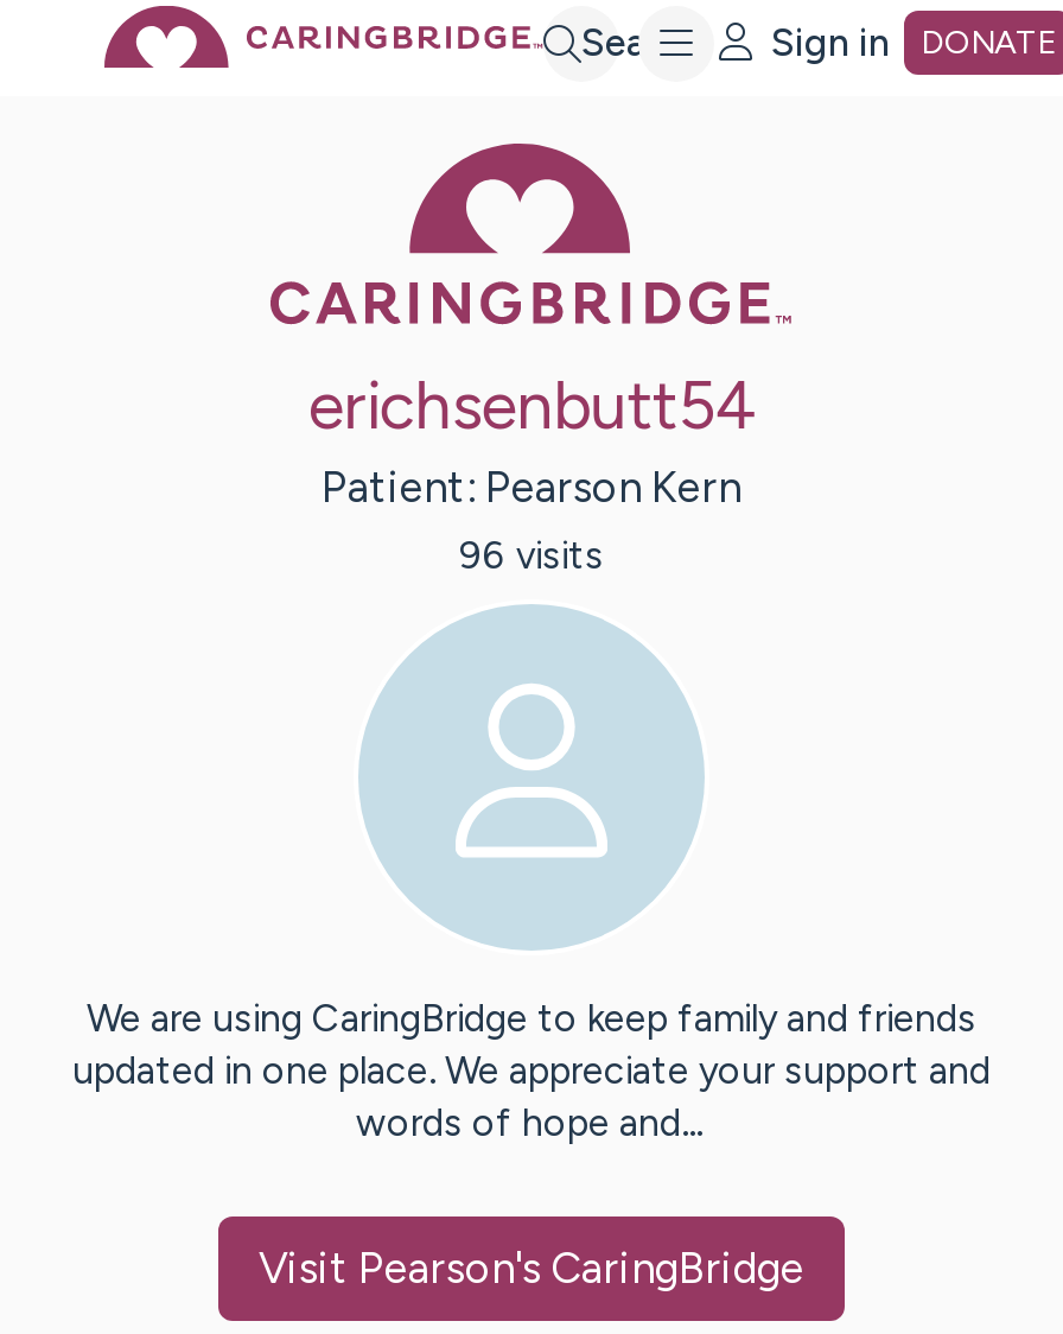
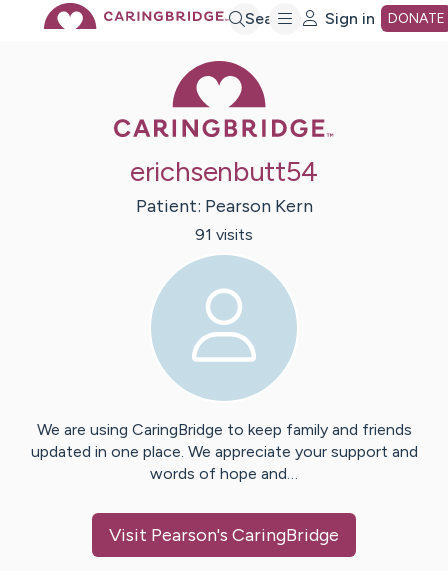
- 96 visits
+ 91 visits
